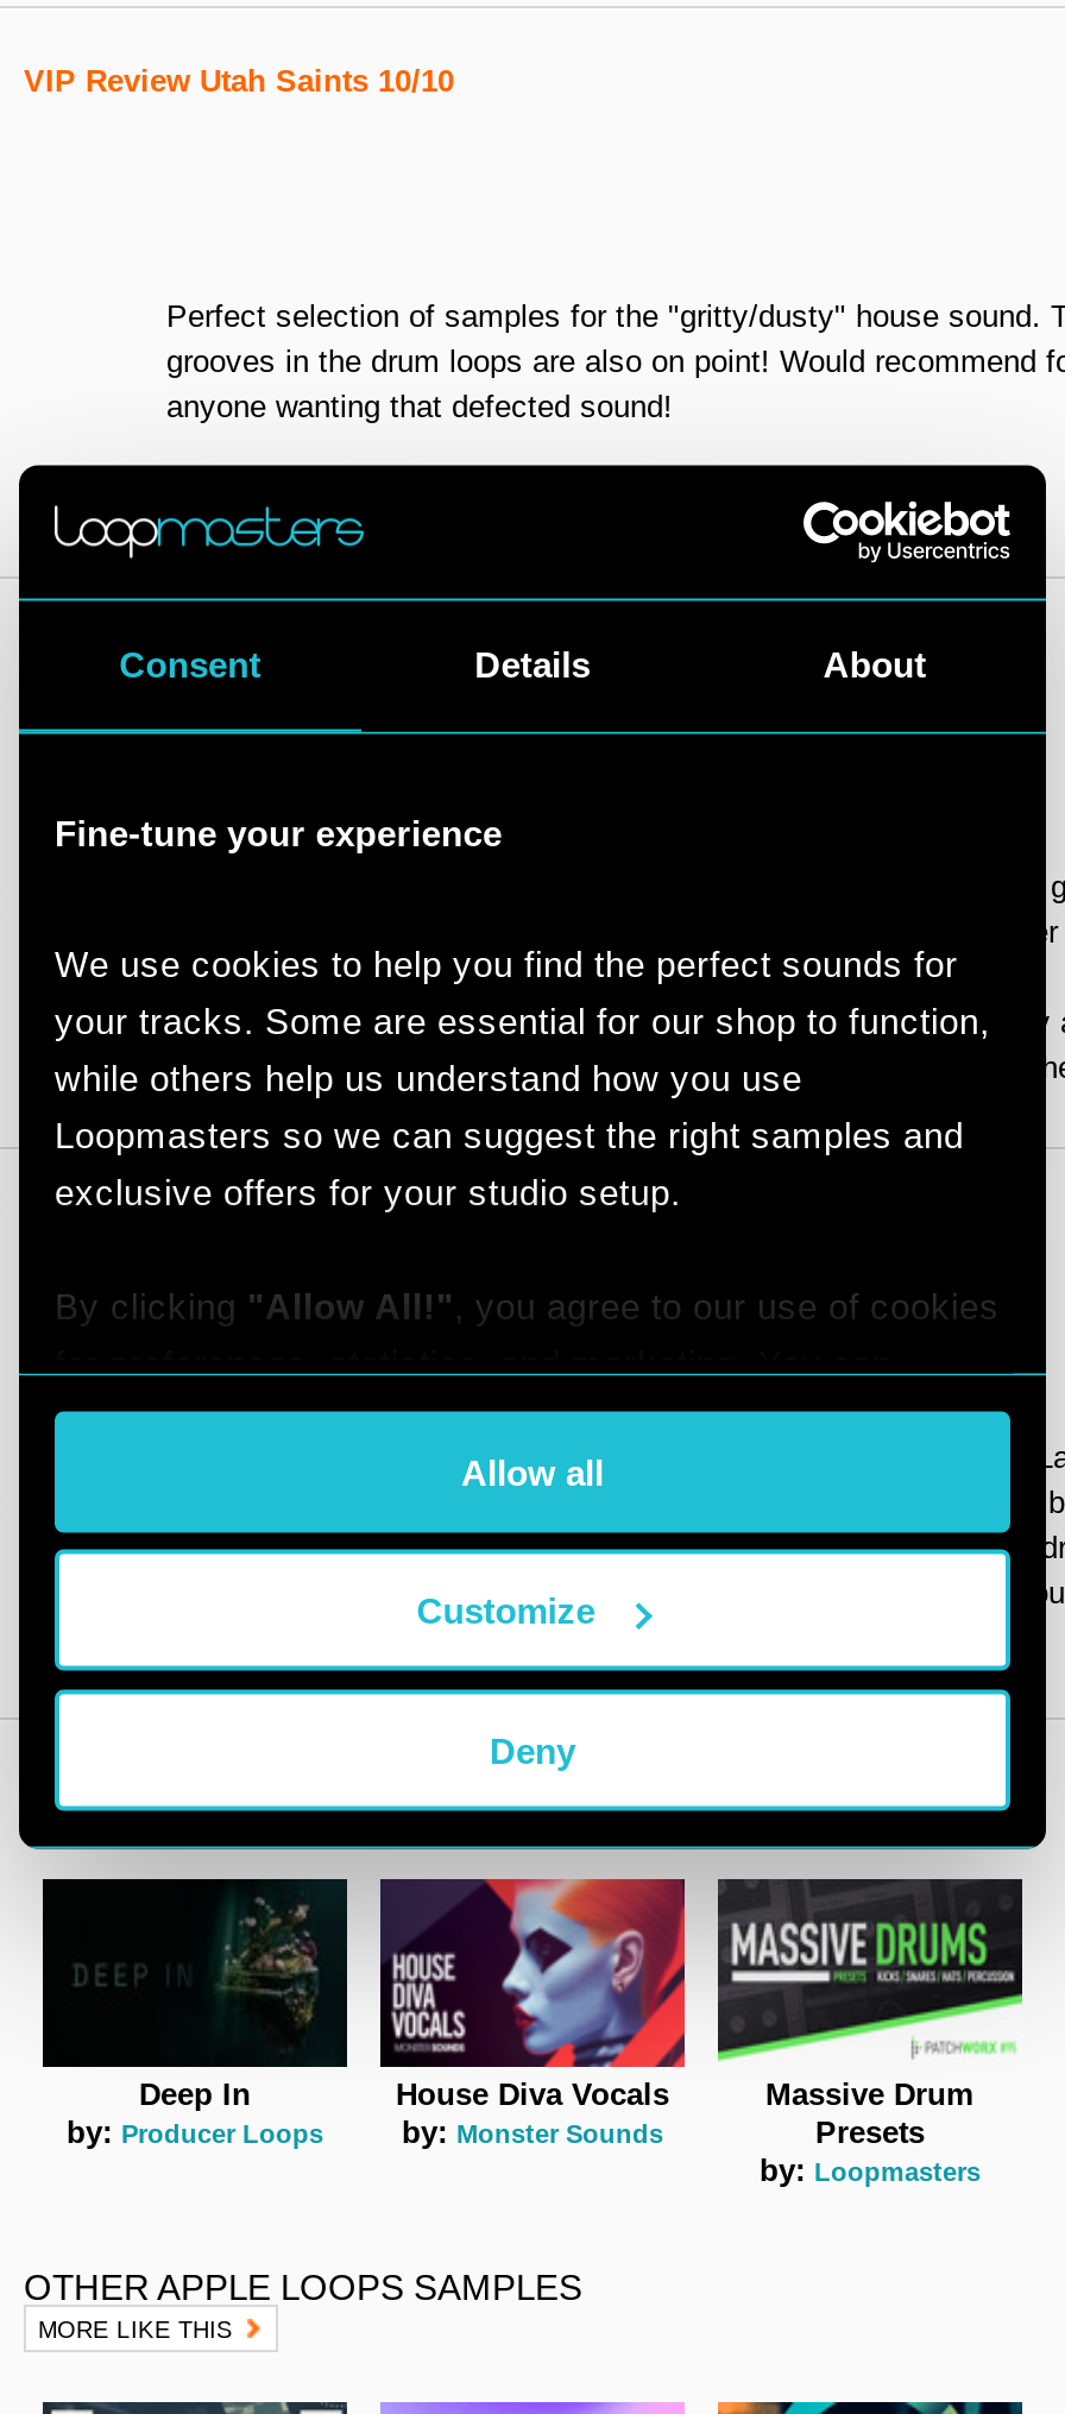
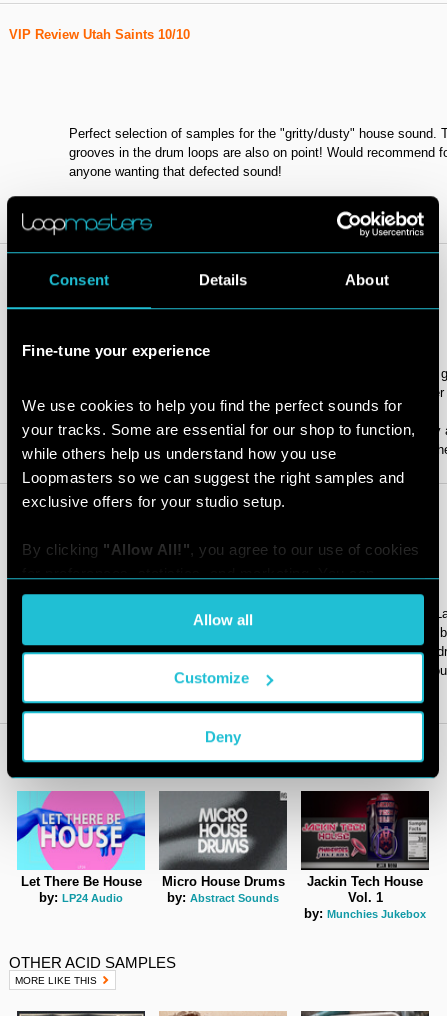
- [image]
- Deep In
- by: Producer Loops
+ [image]
+ Let There Be House
+ by: LP24 Audio

- [image]
- House Diva Vocals
- by: Monster Sounds
+ [image]
+ Micro House Drums
+ by: Abstract Sounds

- [image]
- Massive Drum
- Presets
- by: Loopmasters
+ [image]
+ Jackin Tech House
+ Vol. 1
+ by: Munchies Jukebox

- OTHER APPLE LOOPS SAMPLES
+ OTHER ACID SAMPLES
